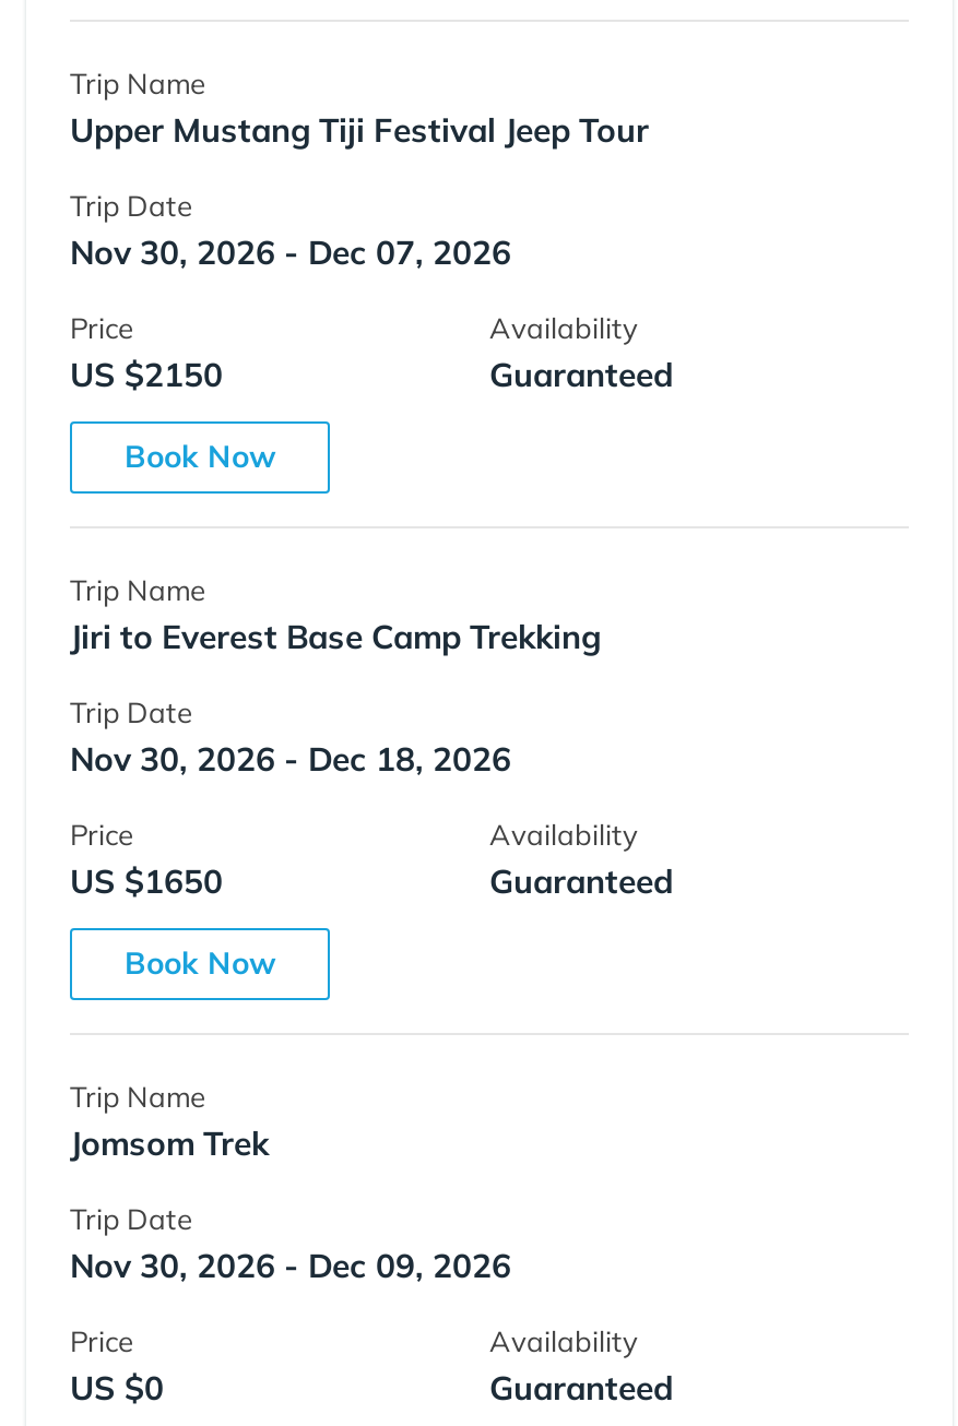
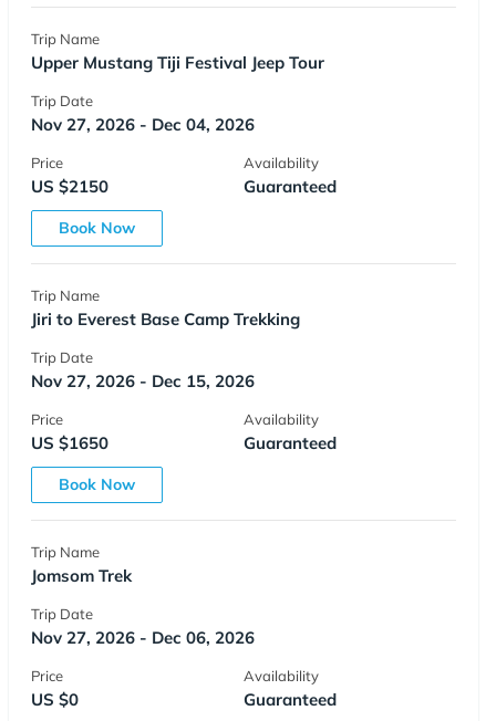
- Nov 30, 2026 - Dec 07, 2026
+ Nov 27, 2026 - Dec 04, 2026

- Nov 30, 2026 - Dec 18, 2026
+ Nov 27, 2026 - Dec 15, 2026

- Nov 30, 2026 - Dec 09, 2026
+ Nov 27, 2026 - Dec 06, 2026
